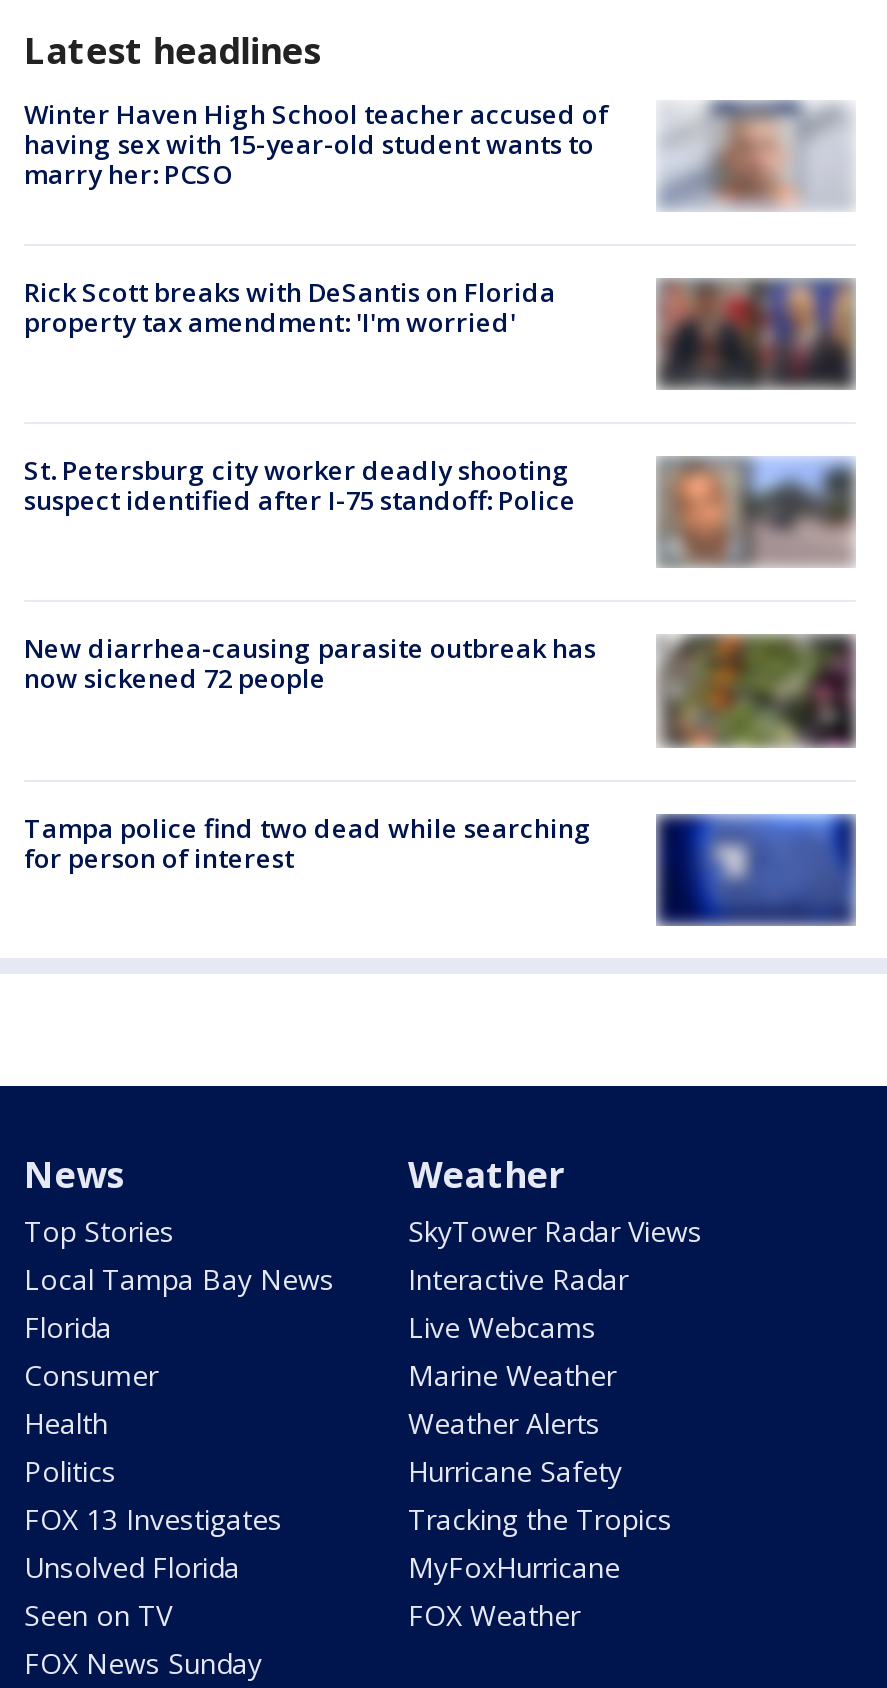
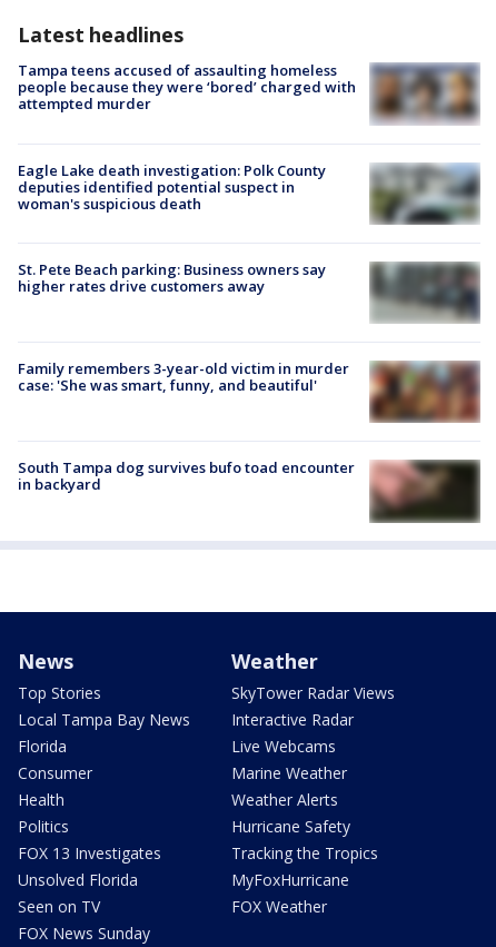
- [image]
- Winter Haven High School teacher accused of
- having sex with 15-year-old student wants to
- marry her: PCSO
+ [image]
+ Tampa teens accused of assaulting homeless
+ people because they were ‘bored’ charged with
+ attempted murder

- Rick Scott breaks with DeSantis on Florida
- property tax amendment: 'I'm worried'
+ Eagle Lake death investigation: Polk County
+ deputies identified potential suspect in
+ woman's suspicious death

- [image]
+ [image]

- St. Petersburg city worker deadly shooting
- suspect identified after I-75 standoff: Police
+ St. Pete Beach parking: Business owners say
+ higher rates drive customers away

- [image]
+ [image]

- [image]
- New diarrhea-causing parasite outbreak has
- now sickened 72 people
+ [image]
+ Family remembers 3-year-old victim in murder
+ case: 'She was smart, funny, and beautiful'

- [image]
- Tampa police find two dead while searching
- for person of interest
+ [image]
+ South Tampa dog survives bufo toad encounter
+ in backyard
